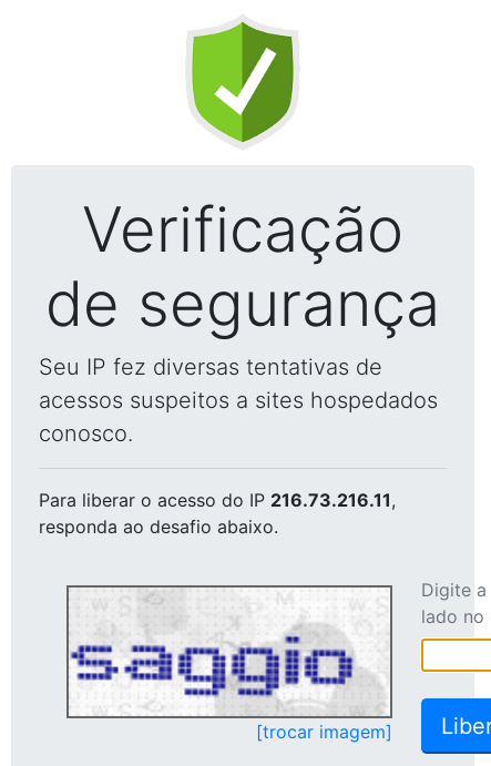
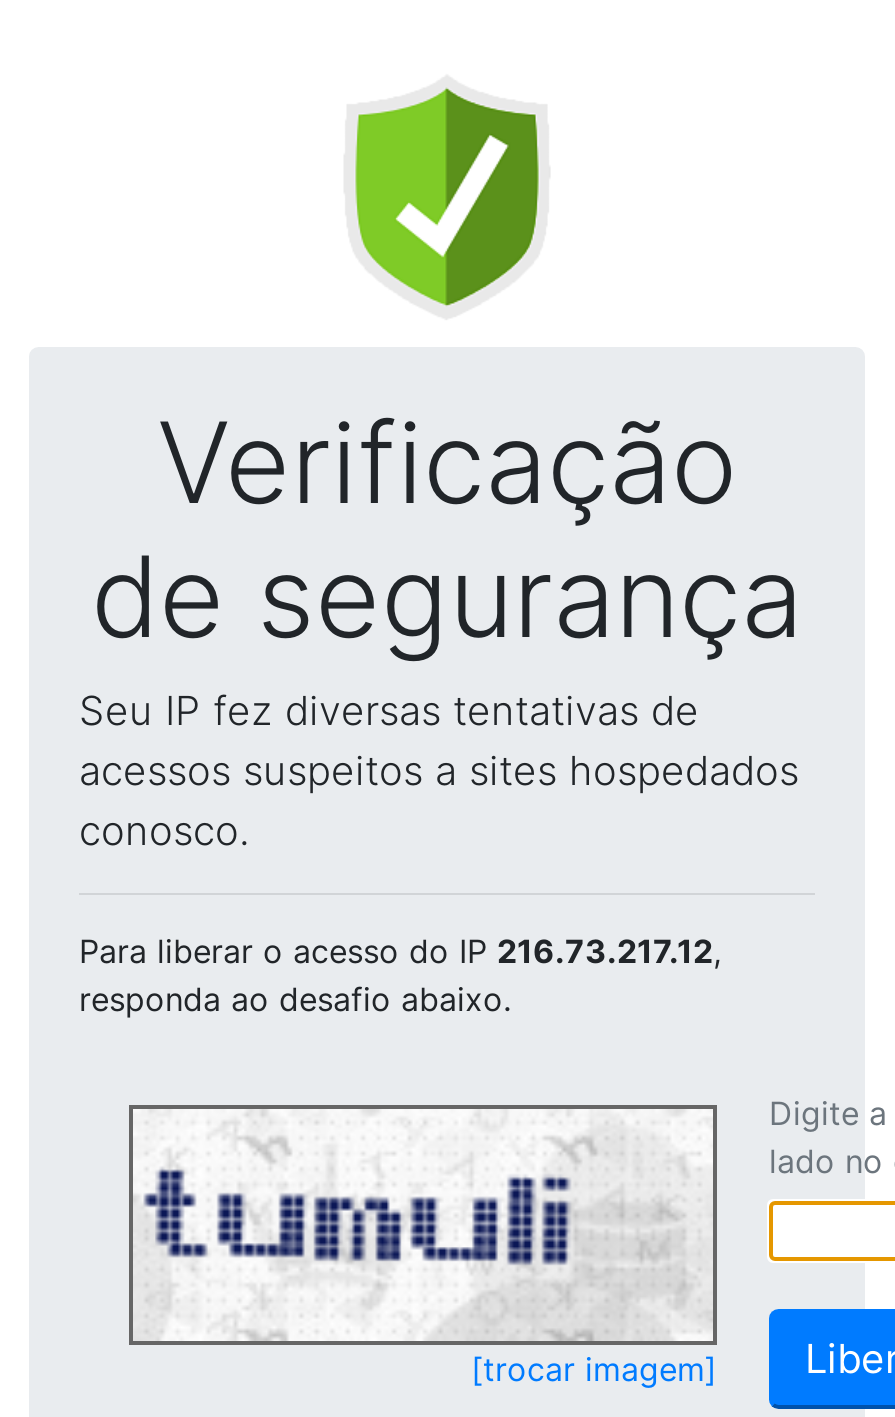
- Para liberar o acesso do IP 216.73.216.11,
+ Para liberar o acesso do IP 216.73.217.12,

- [image]
+ [image]
